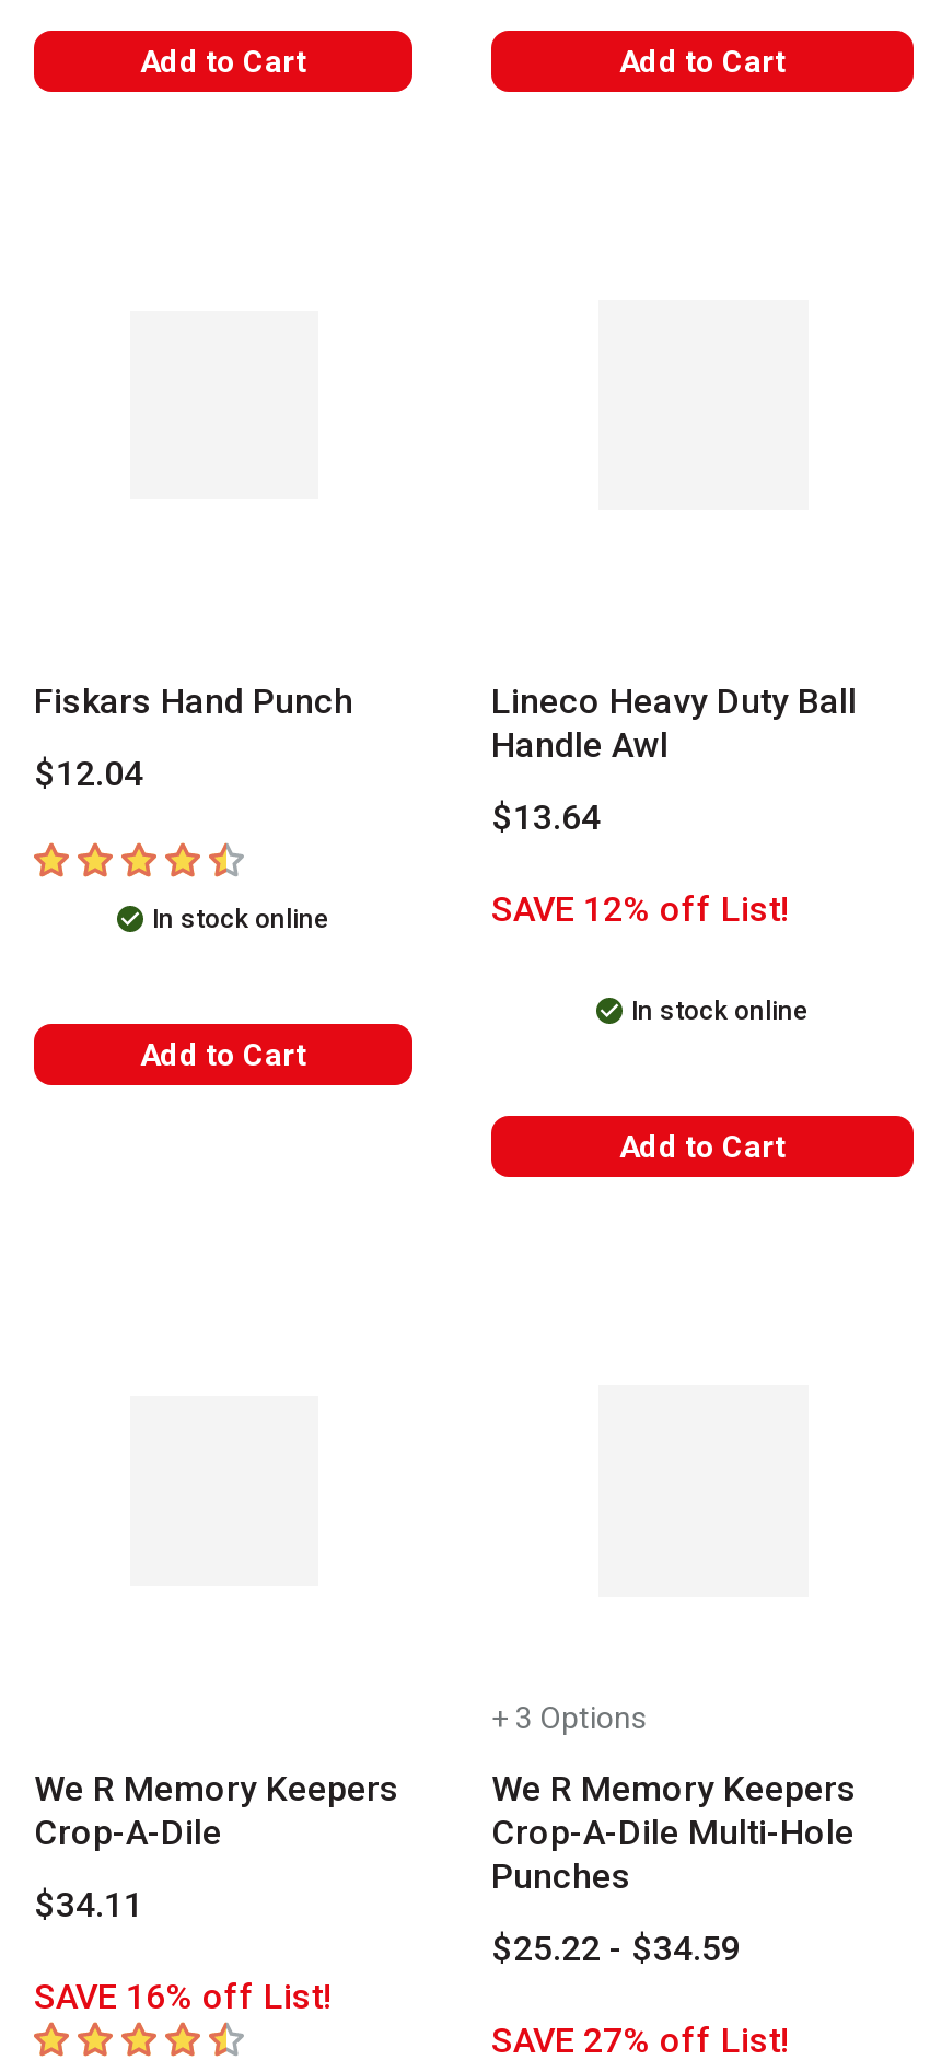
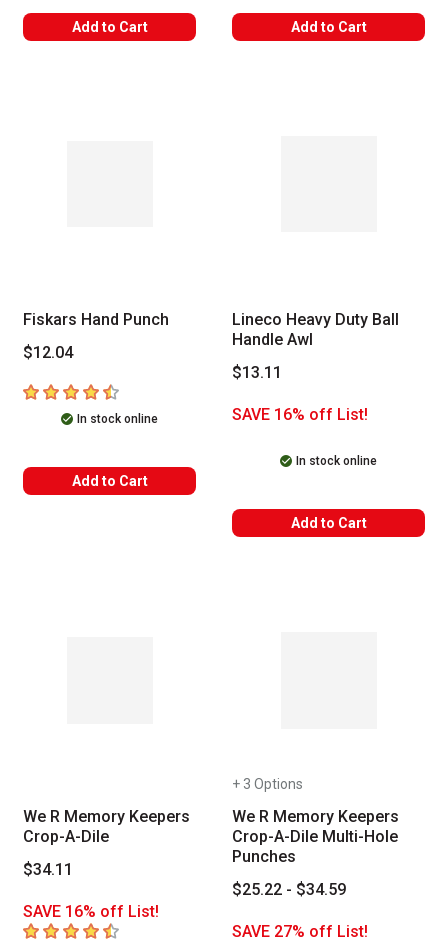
- $13.64
+ $13.11

- SAVE 12% off List!
+ SAVE 16% off List!
